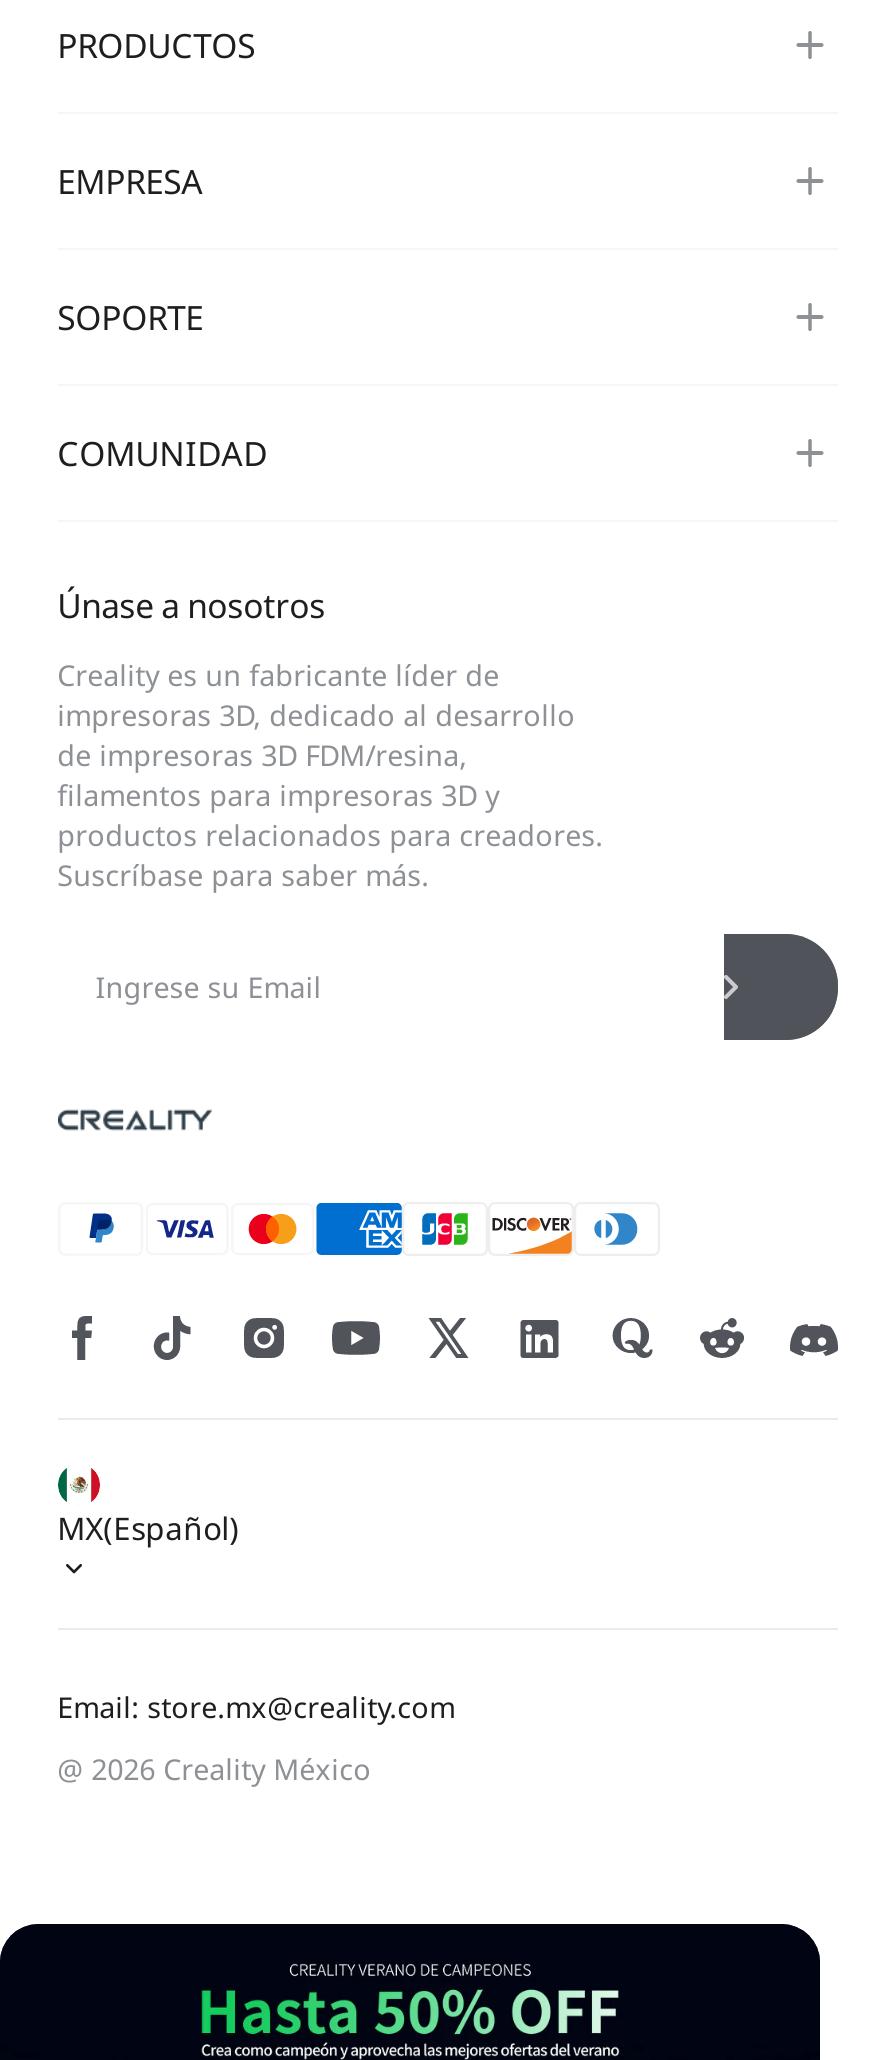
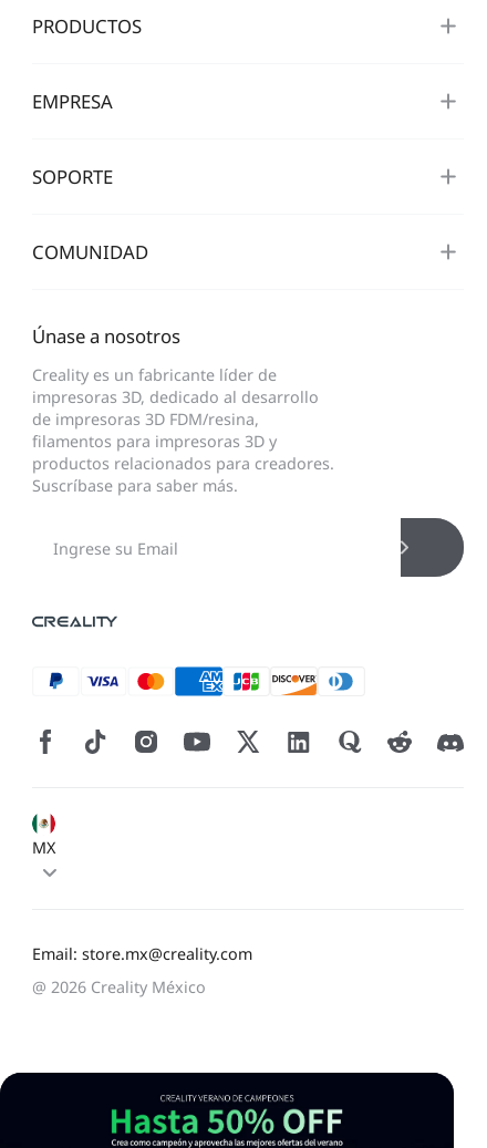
- MX(Español)
+ MX
